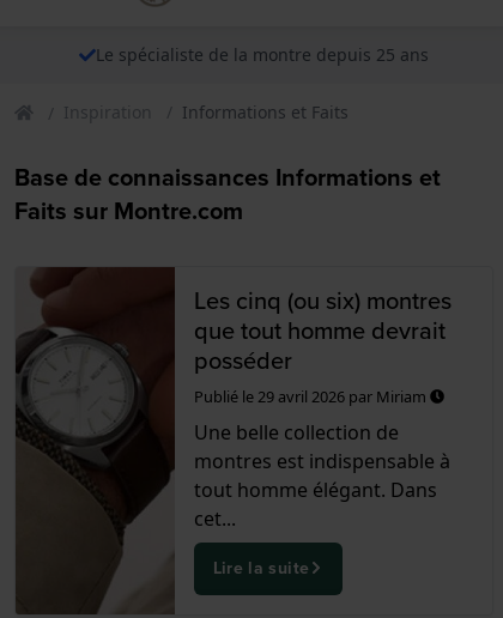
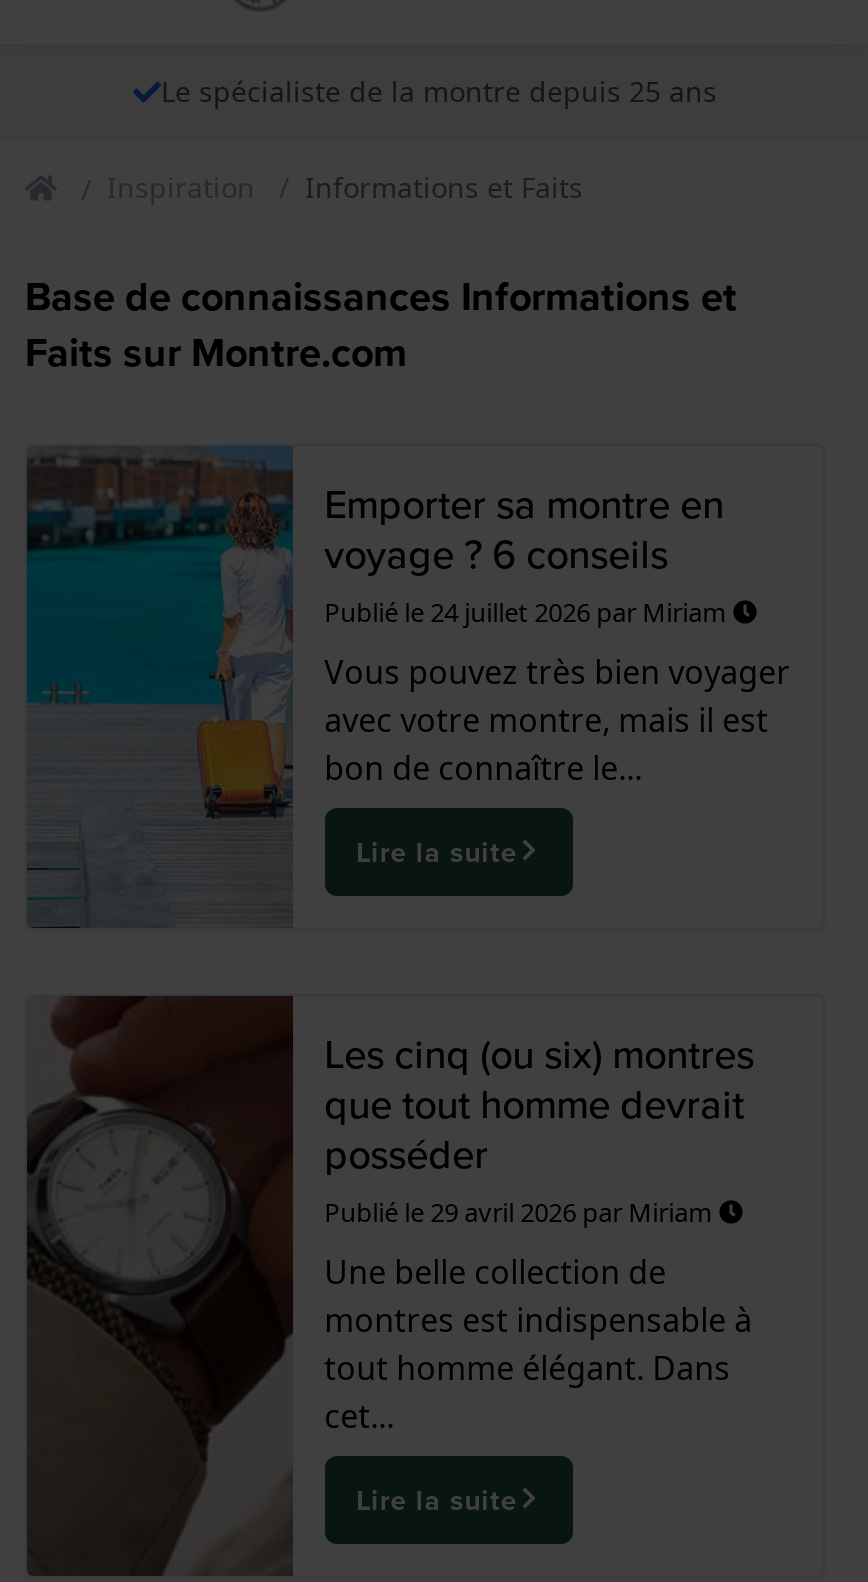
+ [image]
+ Emporter sa montre en
+ voyage ? 6 conseils
+ Publié le 24 juillet 2026 par Miriam
+ Vous pouvez très bien voyager
+ avec votre montre, mais il est
+ bon de connaître le...
+ Lire la suite
